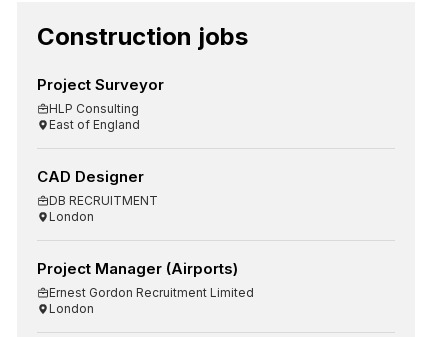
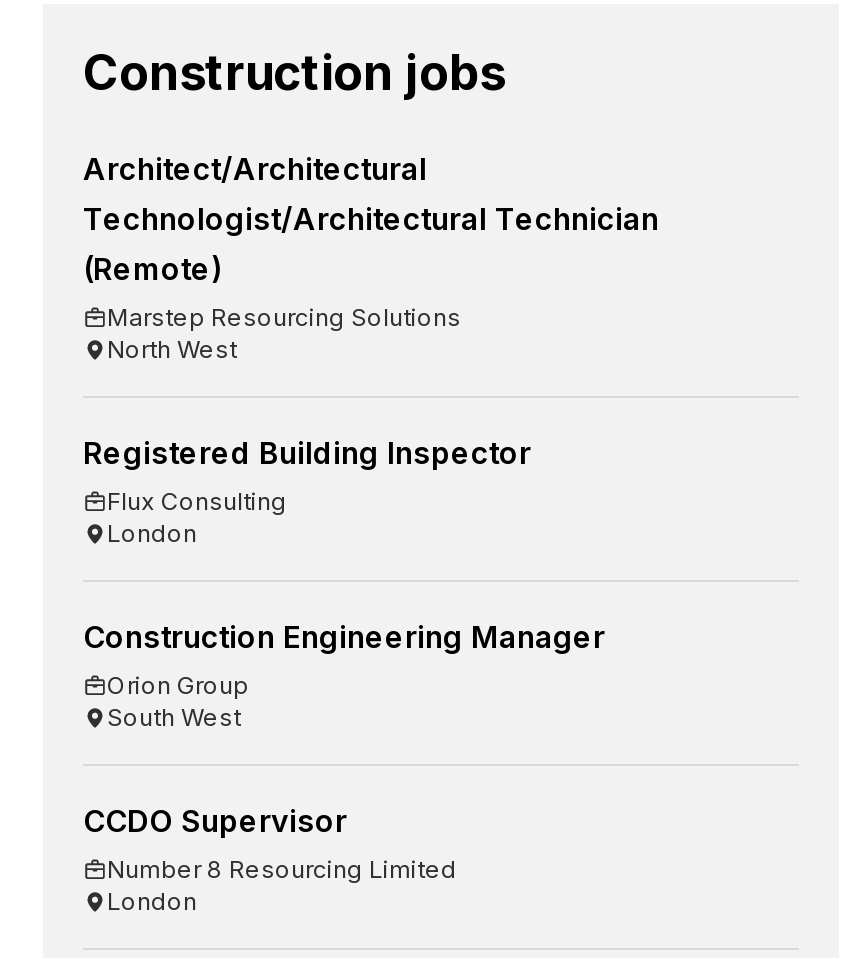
- Project Surveyor
- HLP Consulting
- East of England
+ Architect/Architectural
+ Technologist/Architectural Technician
+ (Remote)
+ Marstep Resourcing Solutions
+ North West

- CAD Designer
- DB RECRUITMENT
+ Registered Building Inspector
+ Flux Consulting

- Project Manager (Airports)
- Ernest Gordon Recruitment Limited
+ Construction Engineering Manager
+ Orion Group
+ South West
+ CCDO Supervisor
+ Number 8 Resourcing Limited
